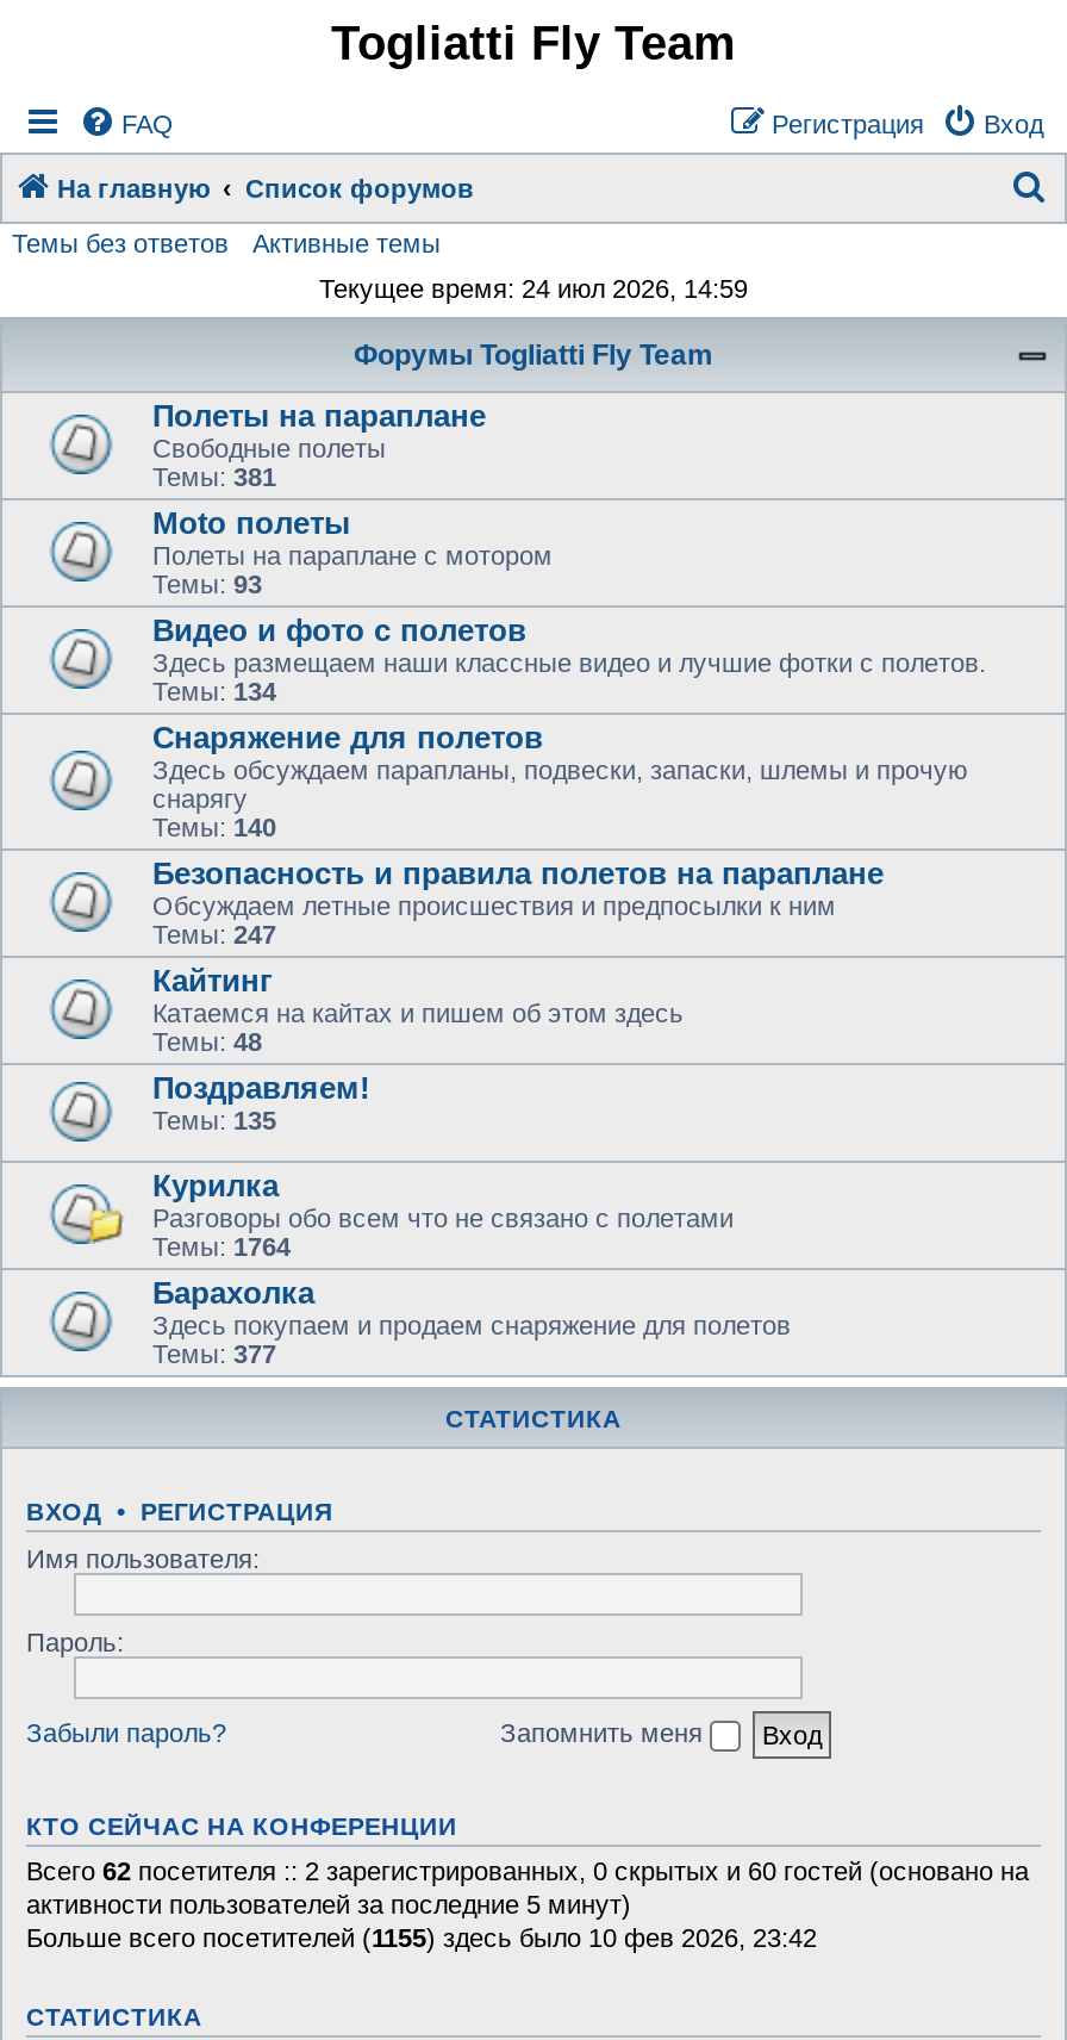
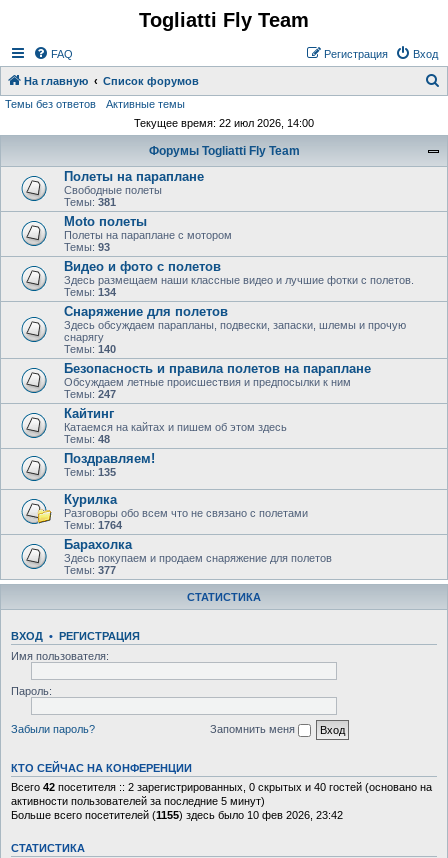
- Текущее время: 24 июл 2026, 14:59
+ Текущее время: 22 июл 2026, 14:00

- Всего 62 посетителя :: 2 зарегистрированных, 0 скрытых и 60 гостей (основано на
+ Всего 42 посетителя :: 2 зарегистрированных, 0 скрытых и 40 гостей (основано на
